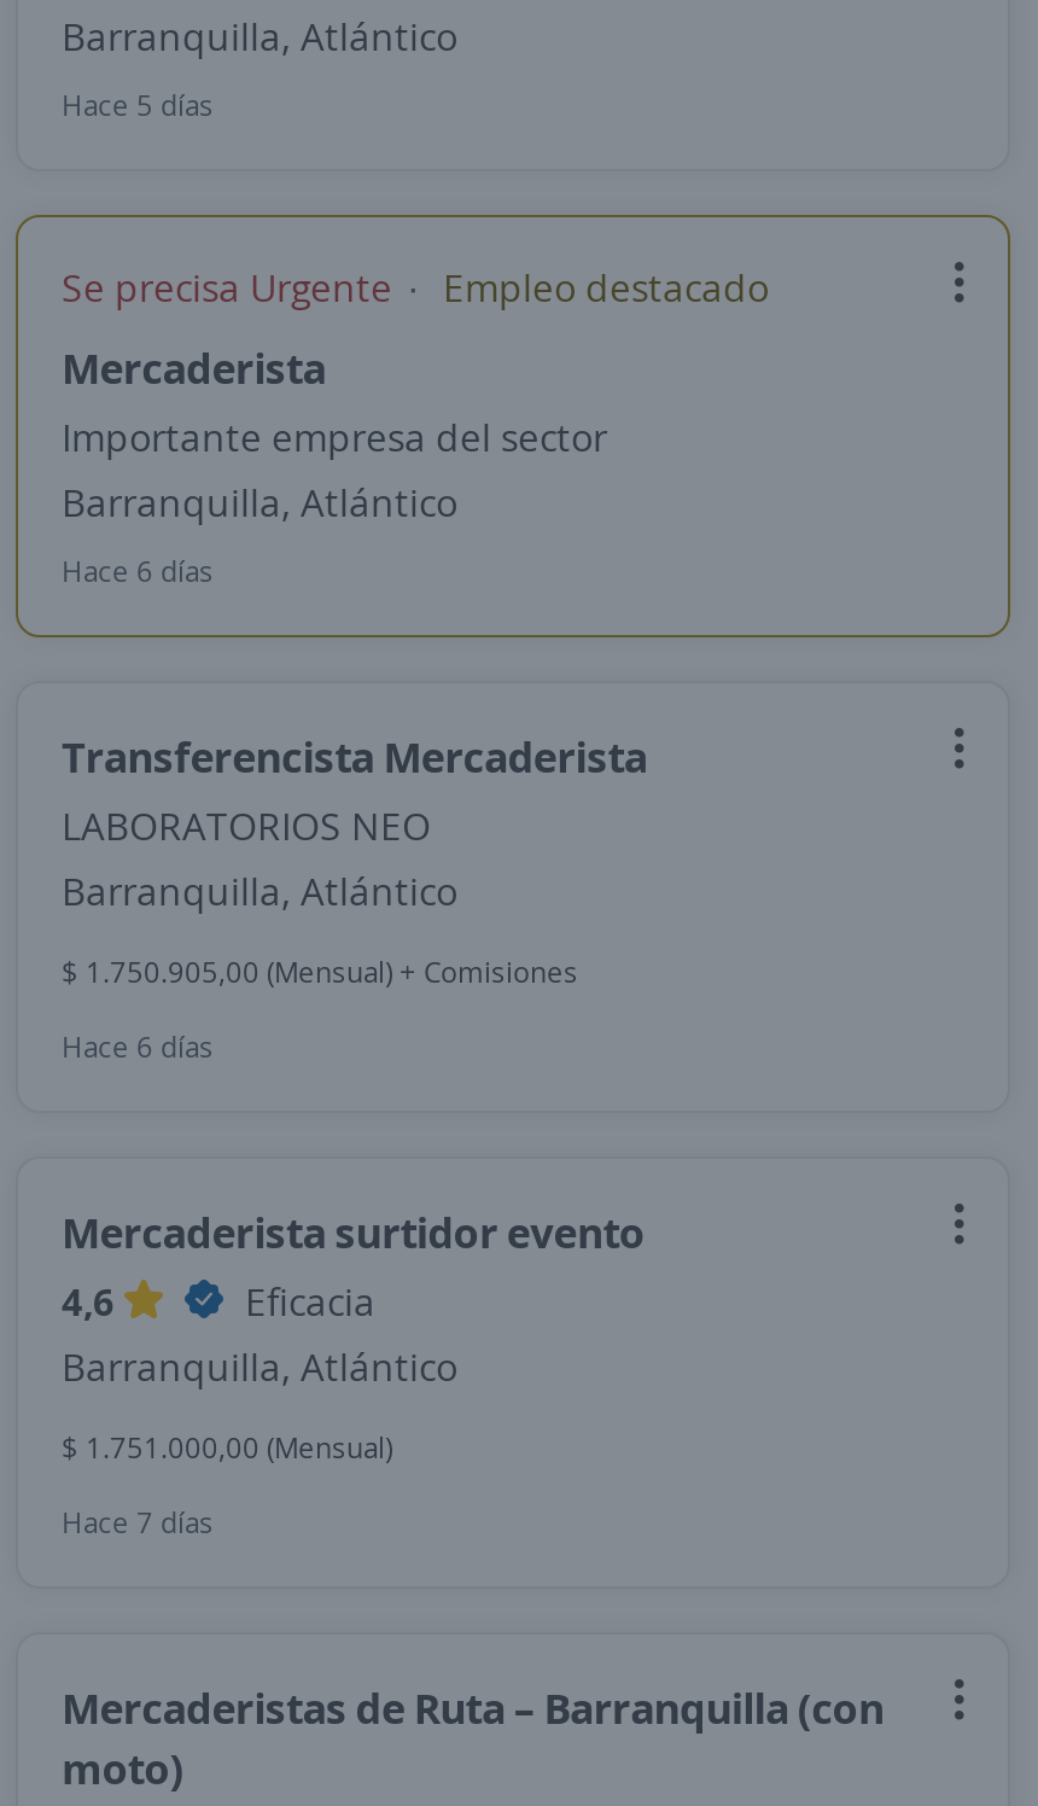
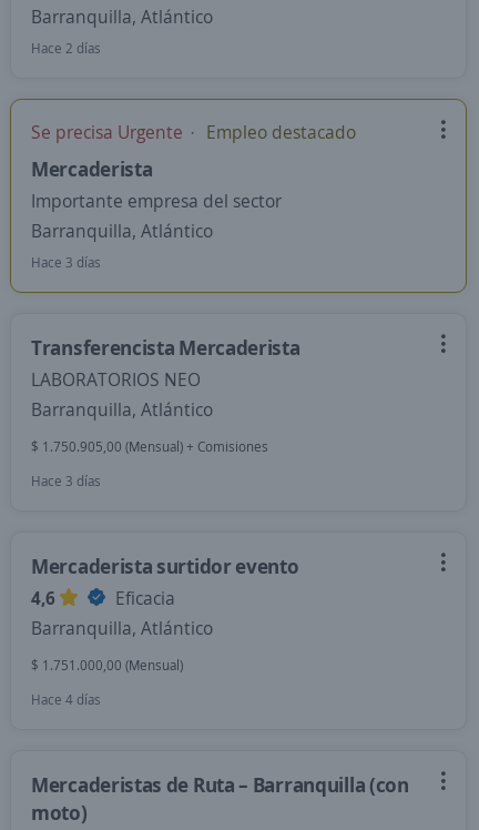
- Hace 5 días
+ Hace 2 días

- Hace 6 días
+ Hace 3 días

- Hace 6 días
+ Hace 3 días

- Hace 7 días
+ Hace 4 días
